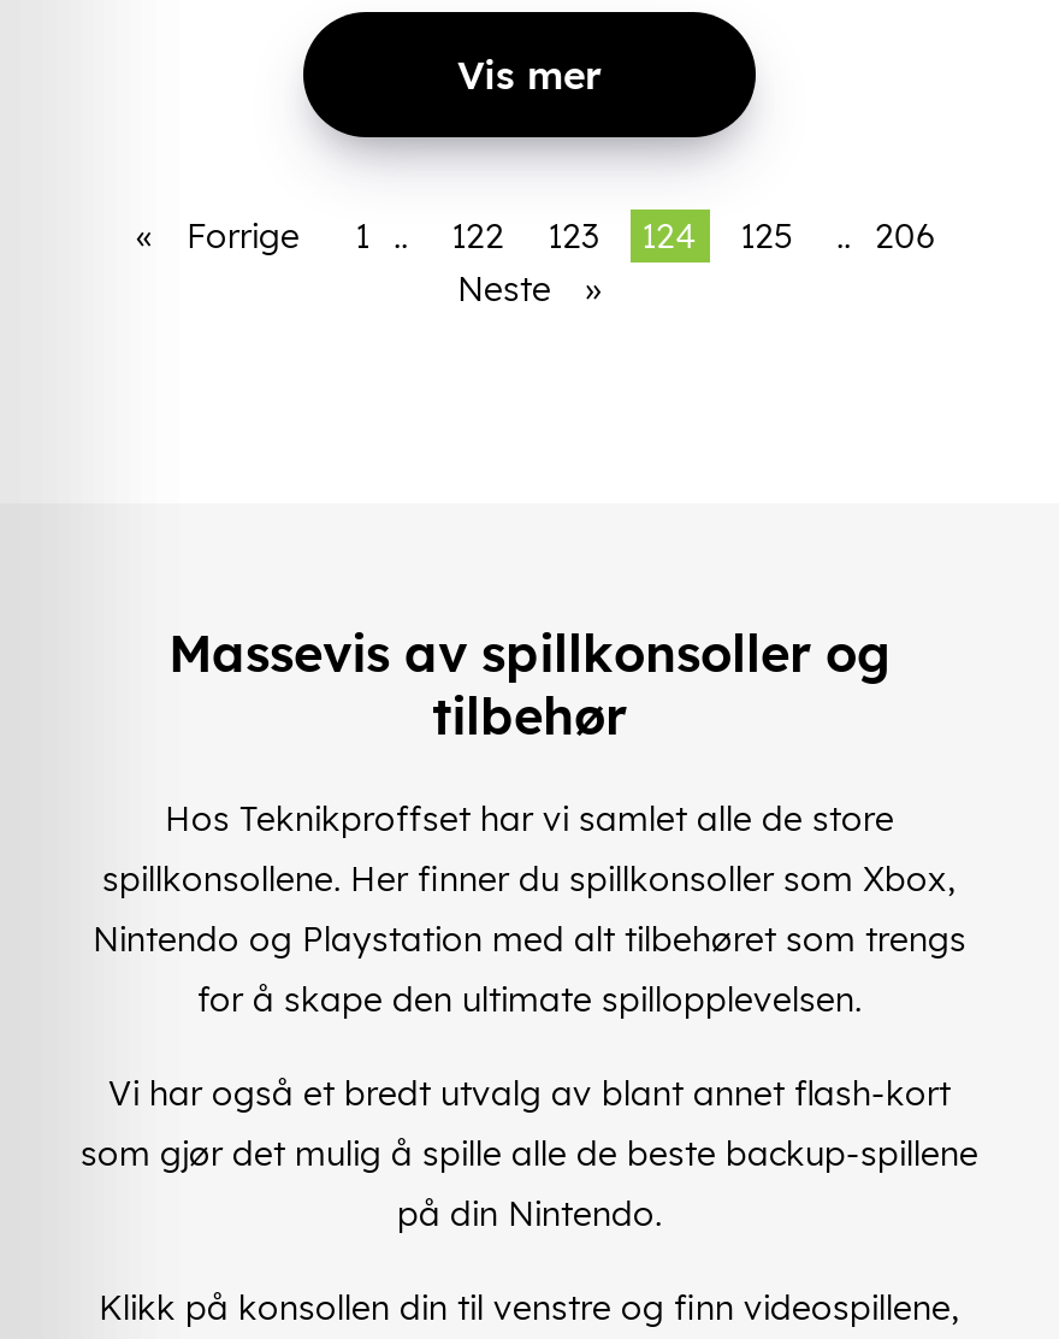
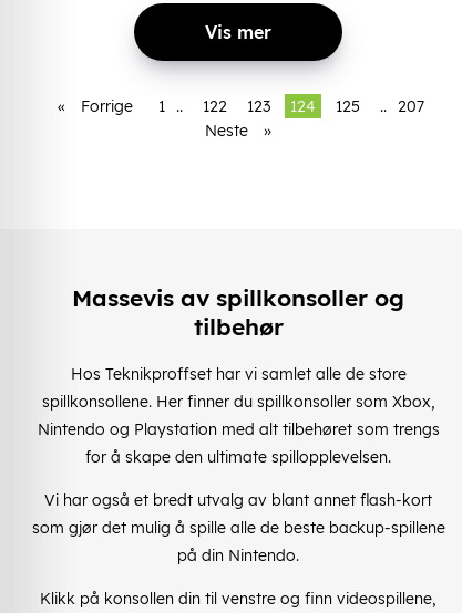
- .. 206
+ .. 207
